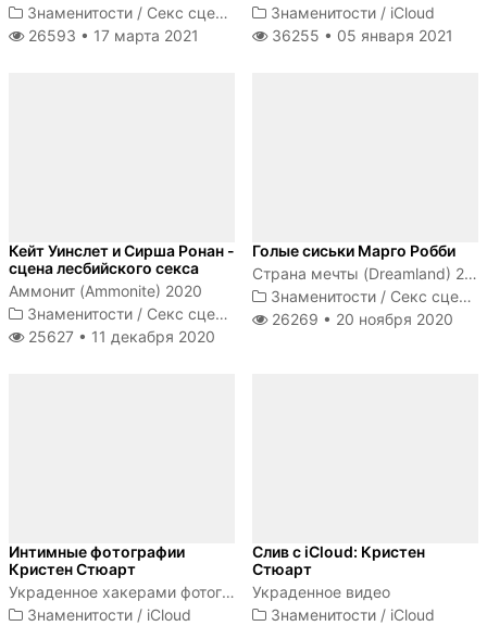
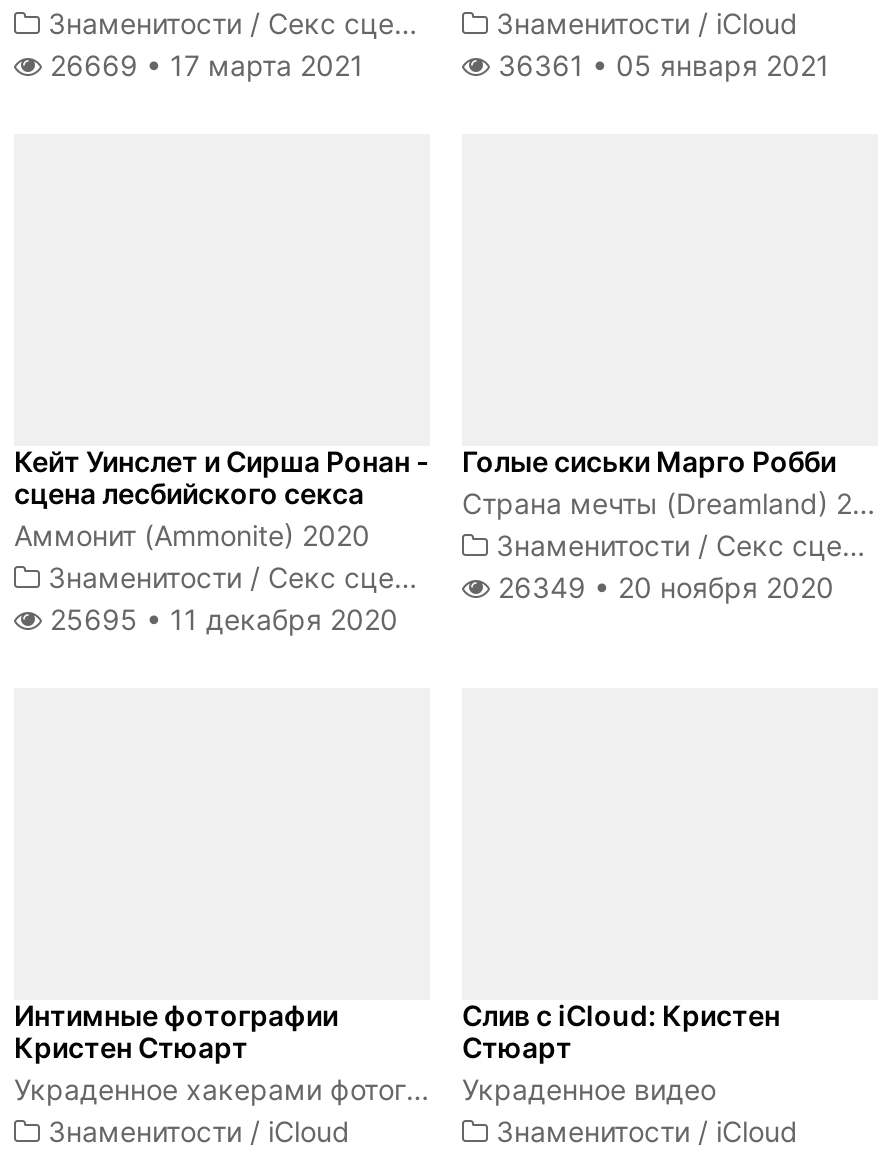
- 26593 • 17 марта 2021
+ 26669 • 17 марта 2021

- 36255 • 05 января 2021
+ 36361 • 05 января 2021

- 26269 • 20 ноября 2020
+ 26349 • 20 ноября 2020

- 25627 • 11 декабря 2020
+ 25695 • 11 декабря 2020
